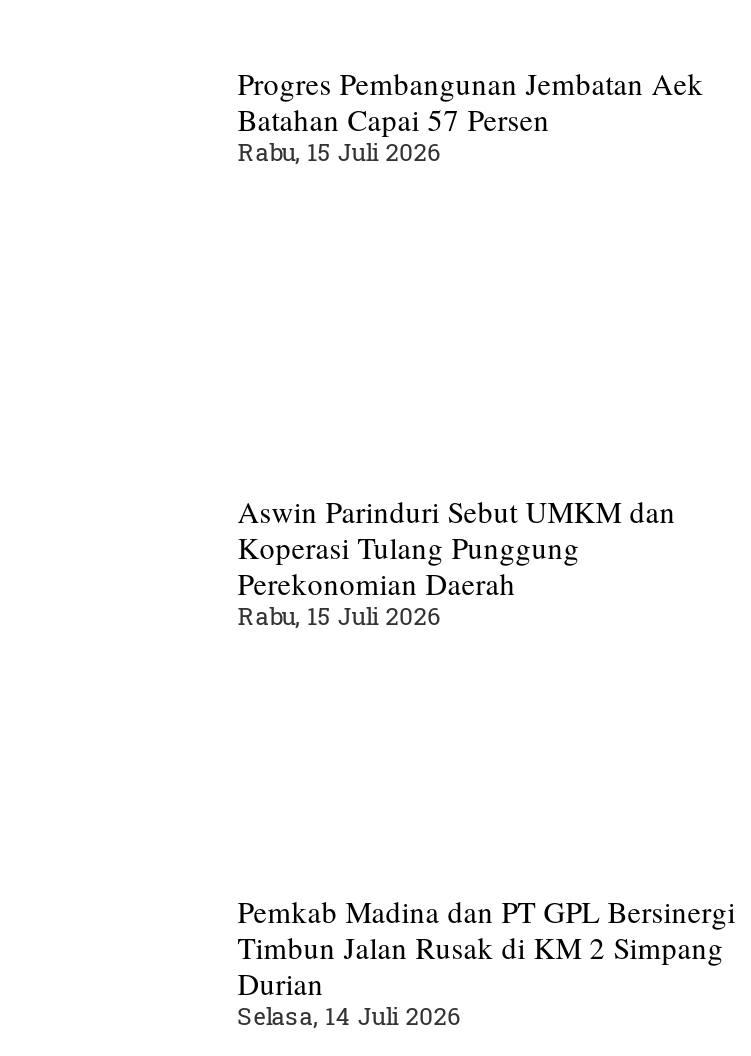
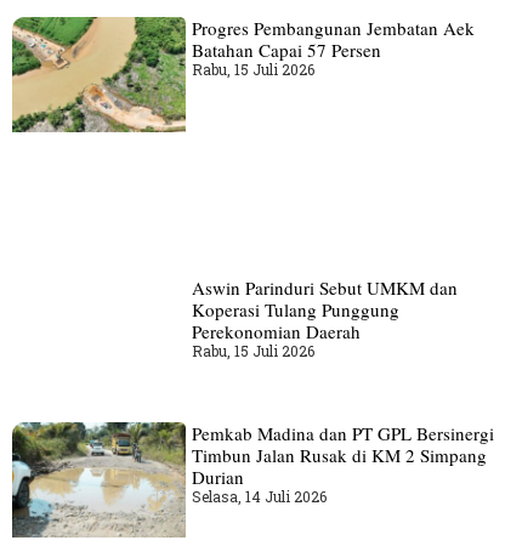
+ [image]

+ [image]
